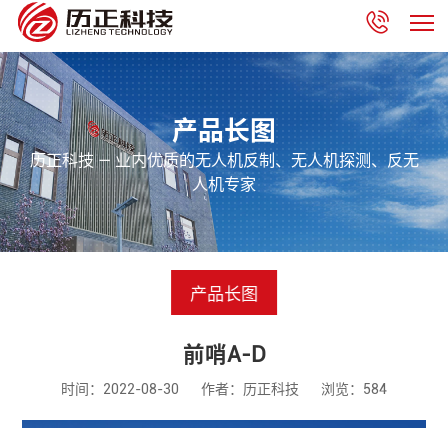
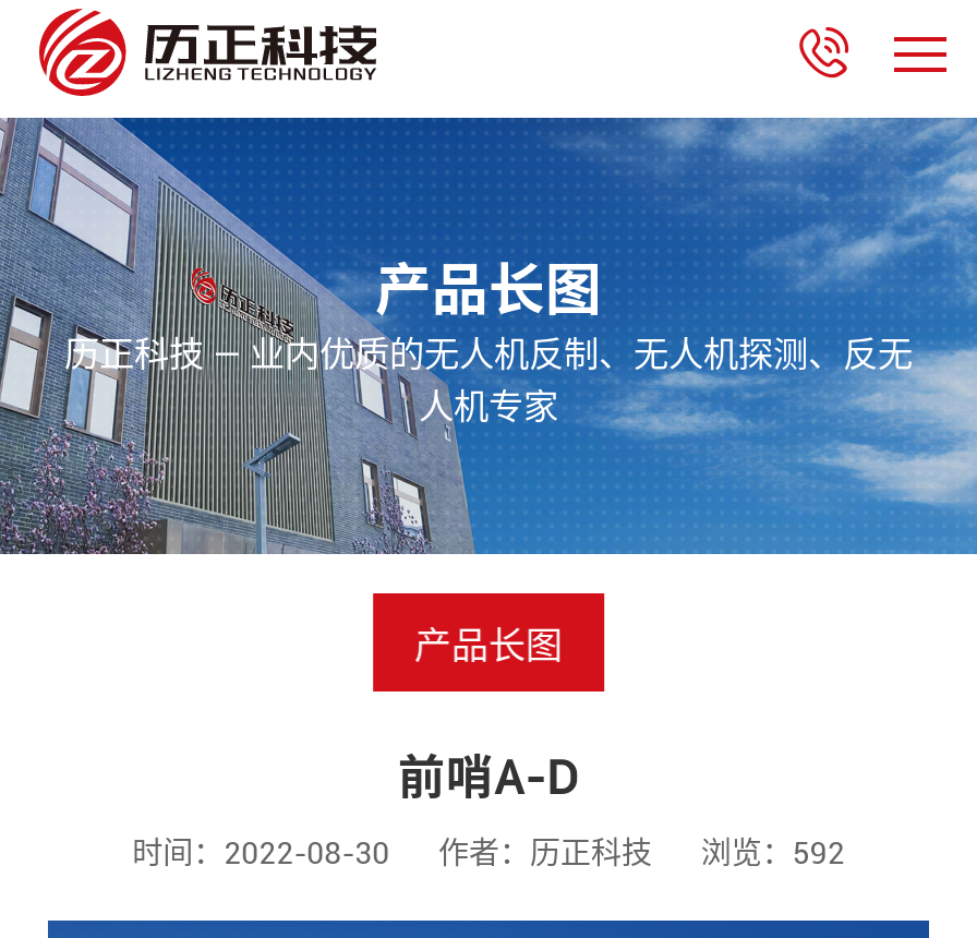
- 时间：2022-08-30 作者：历正科技 浏览：584
+ 时间：2022-08-30 作者：历正科技 浏览：592
